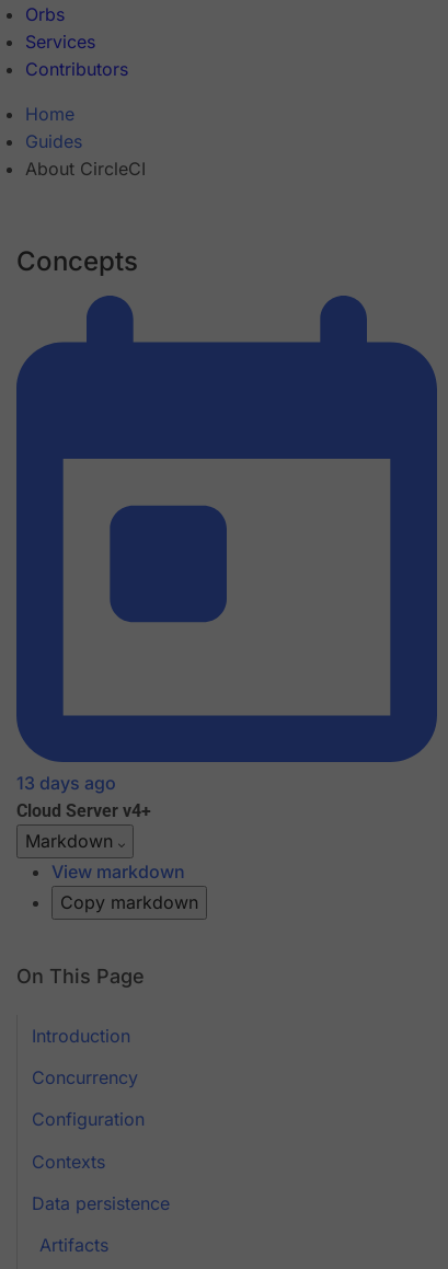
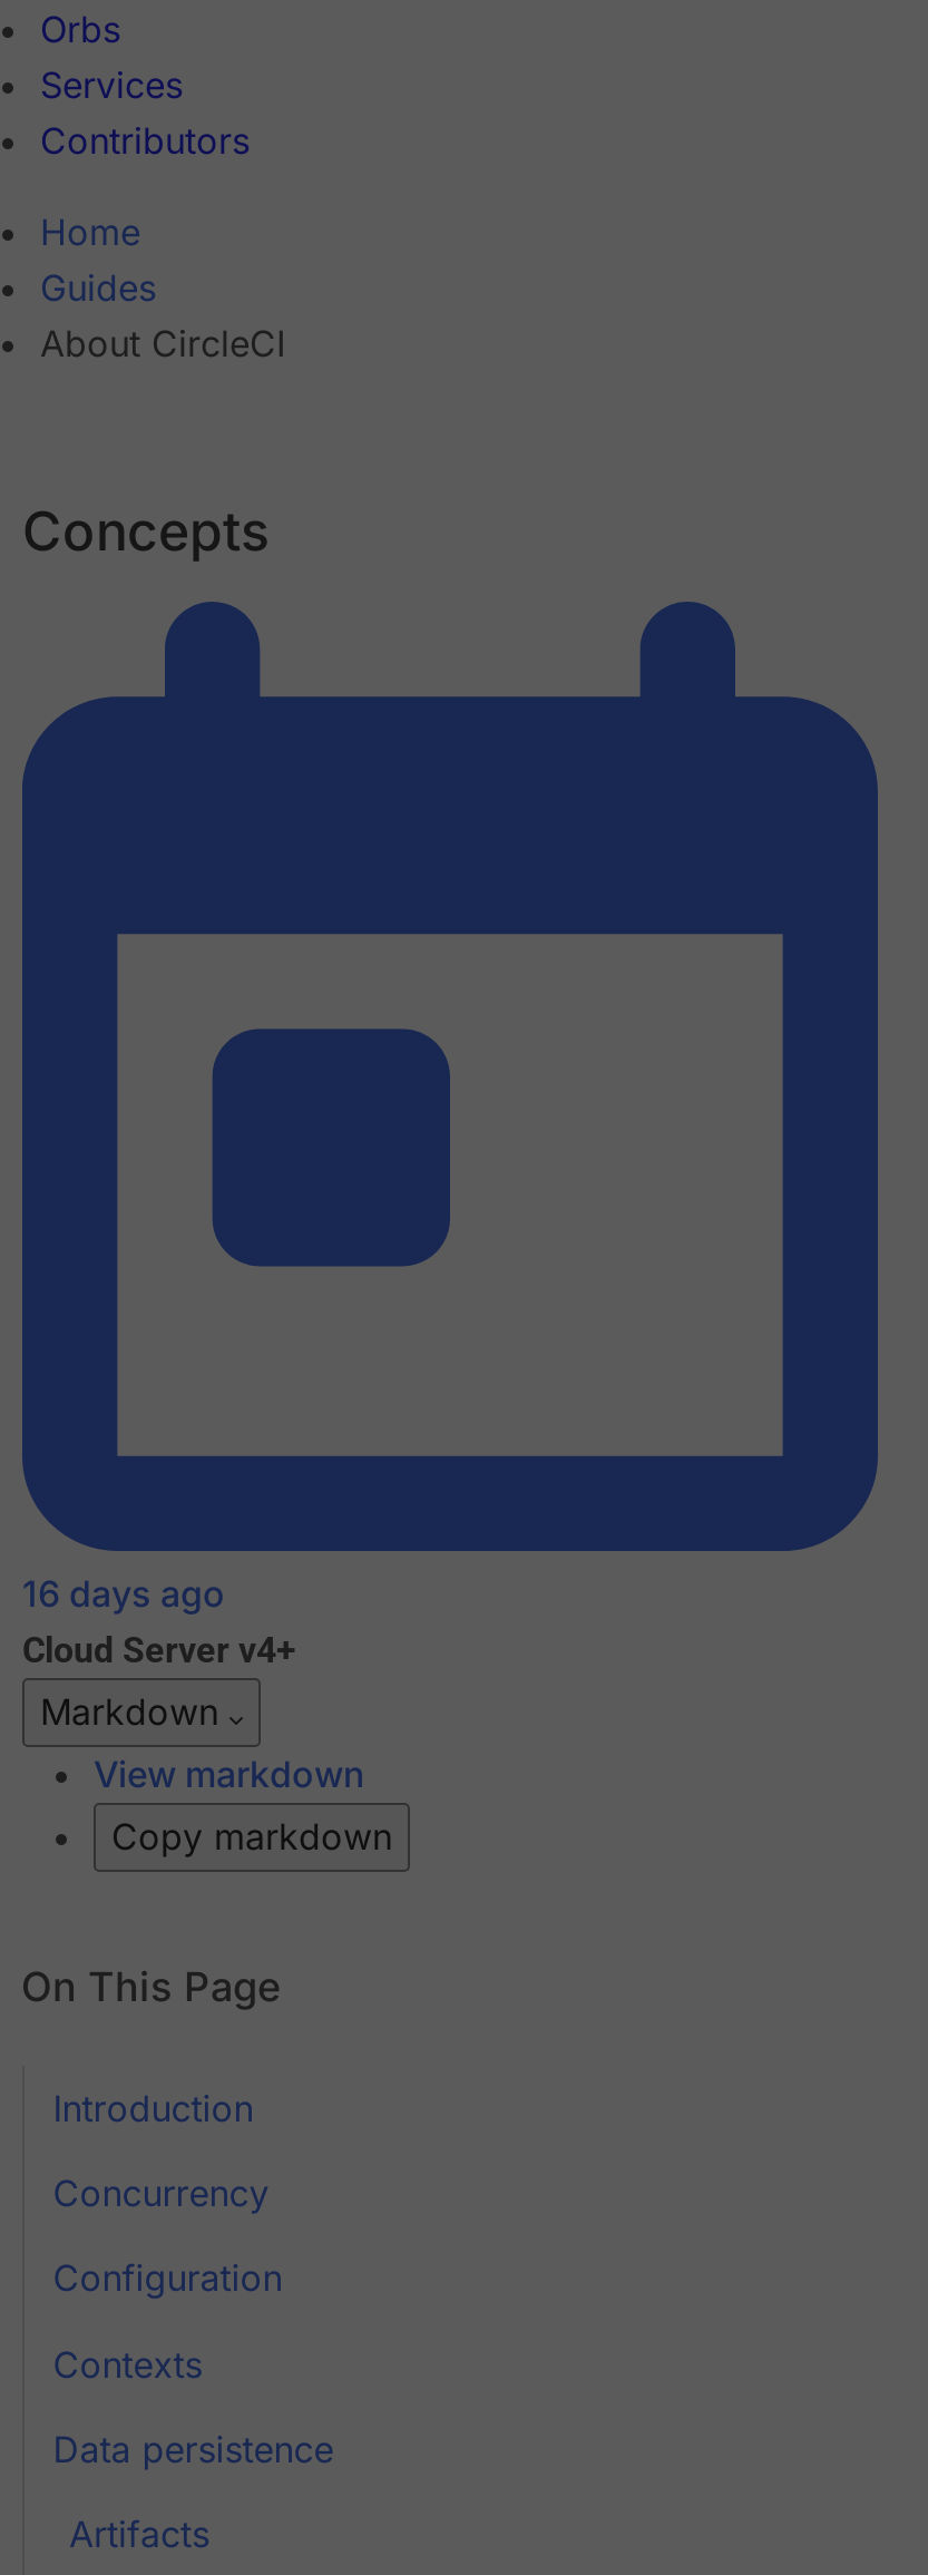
- 13 days ago
+ 16 days ago
